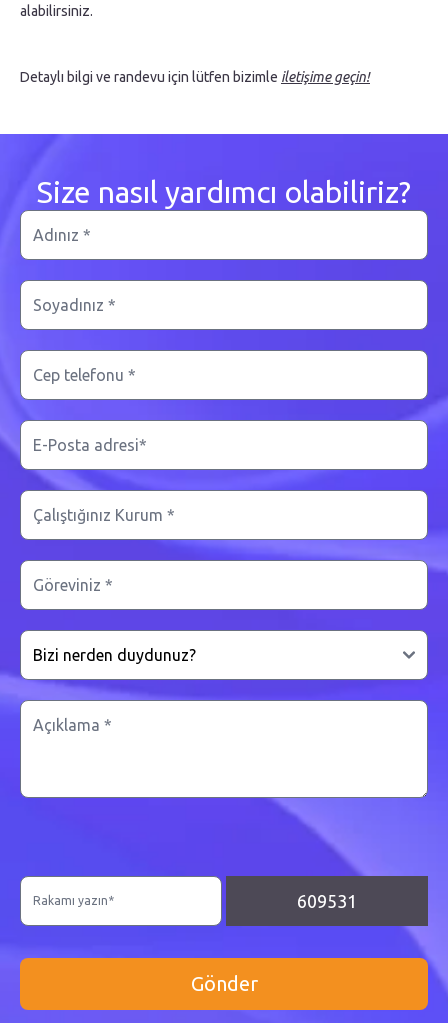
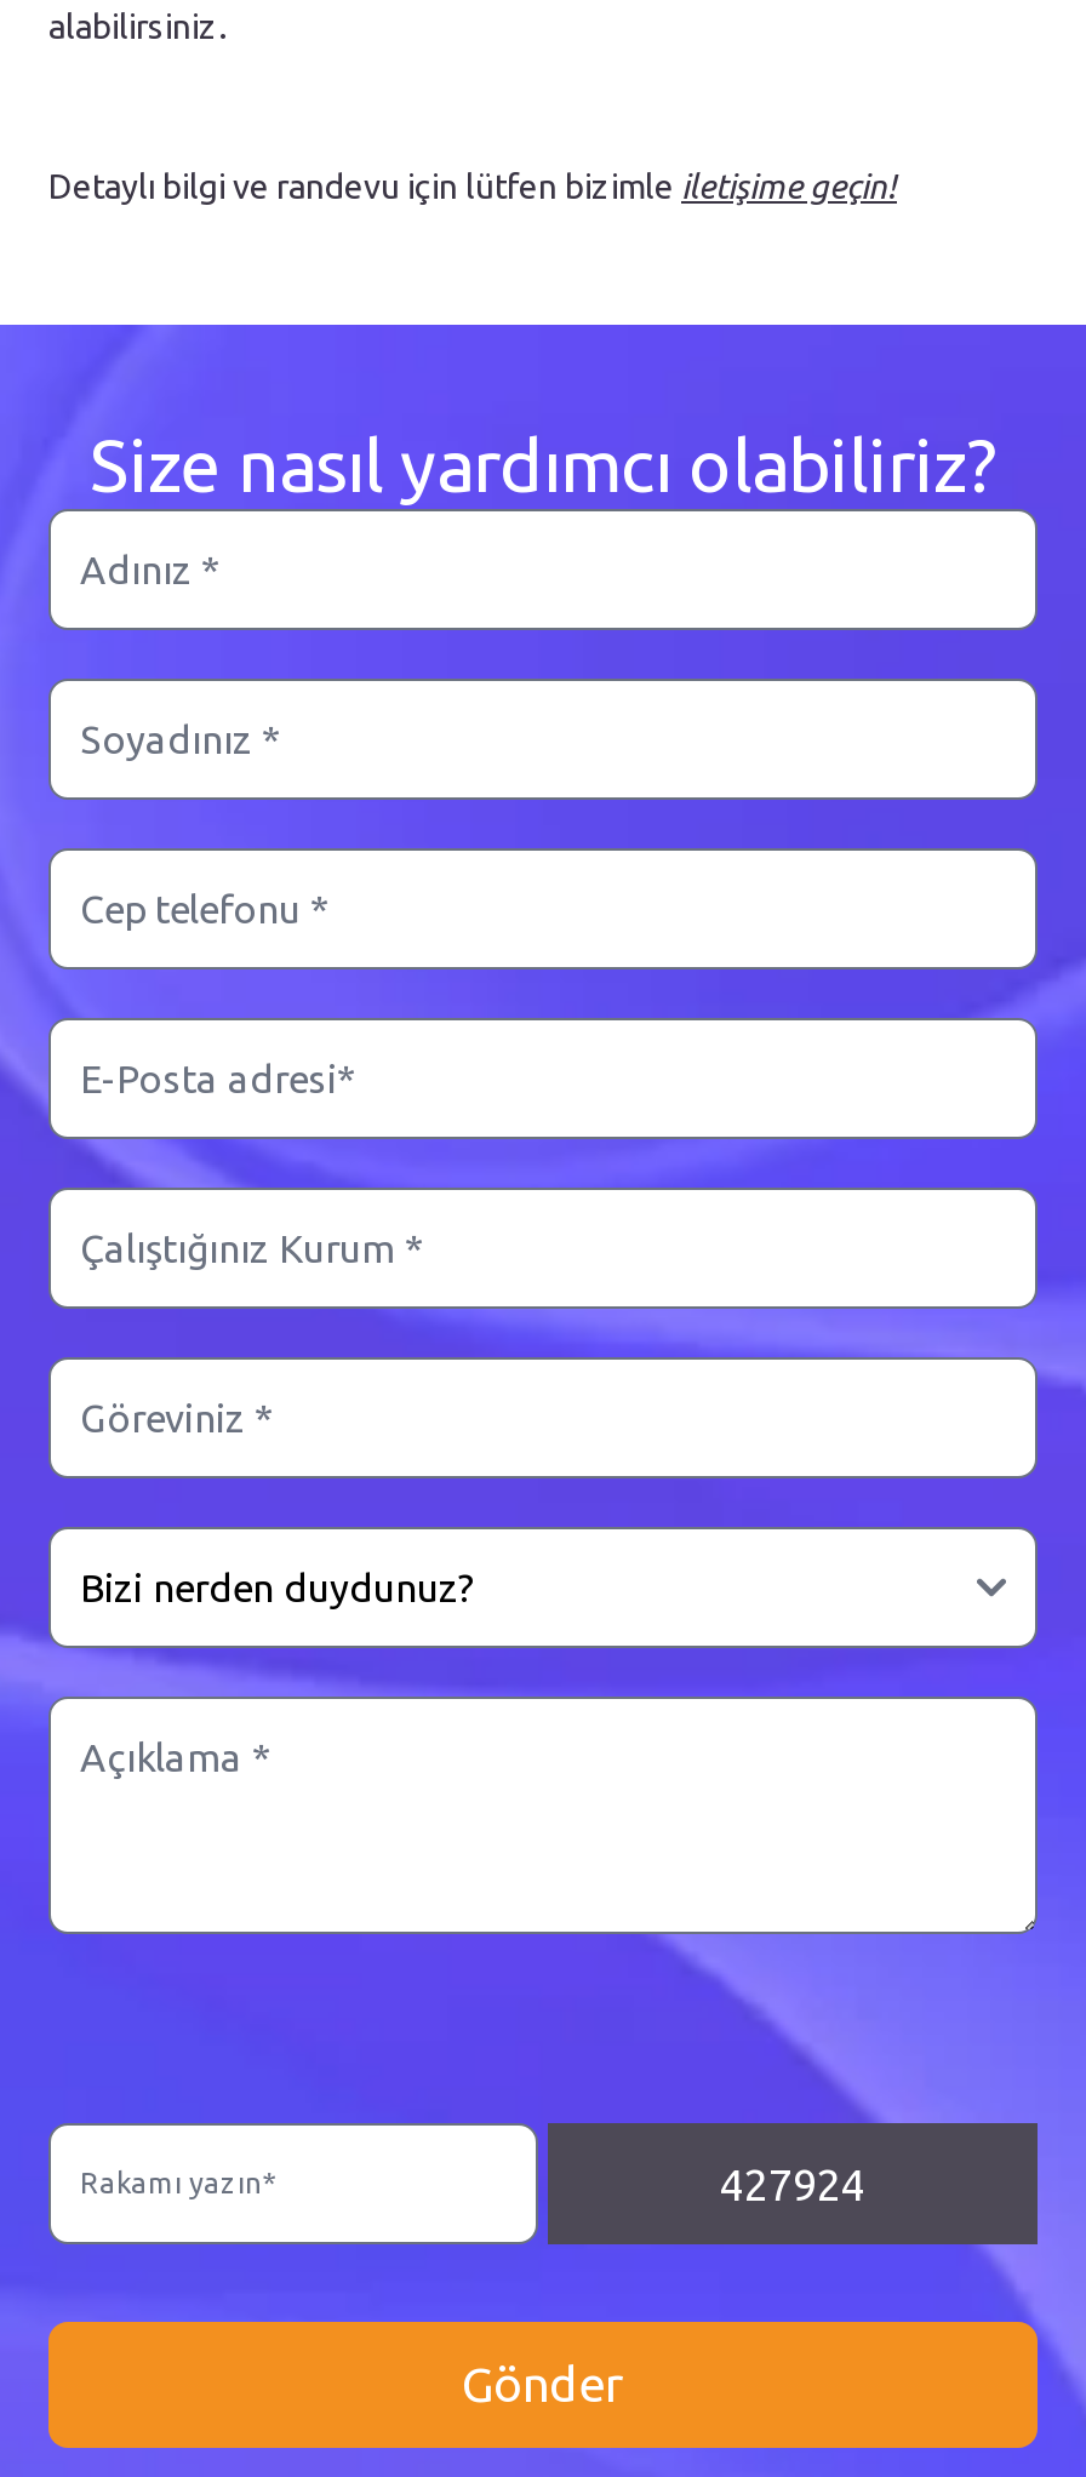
- 609531
+ 427924
